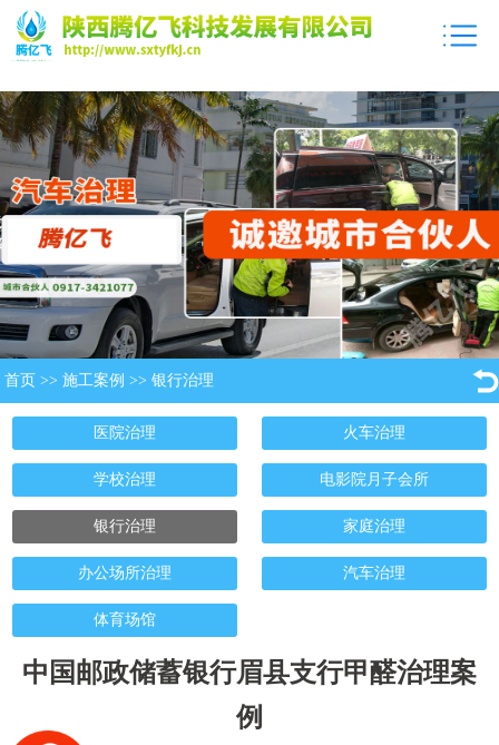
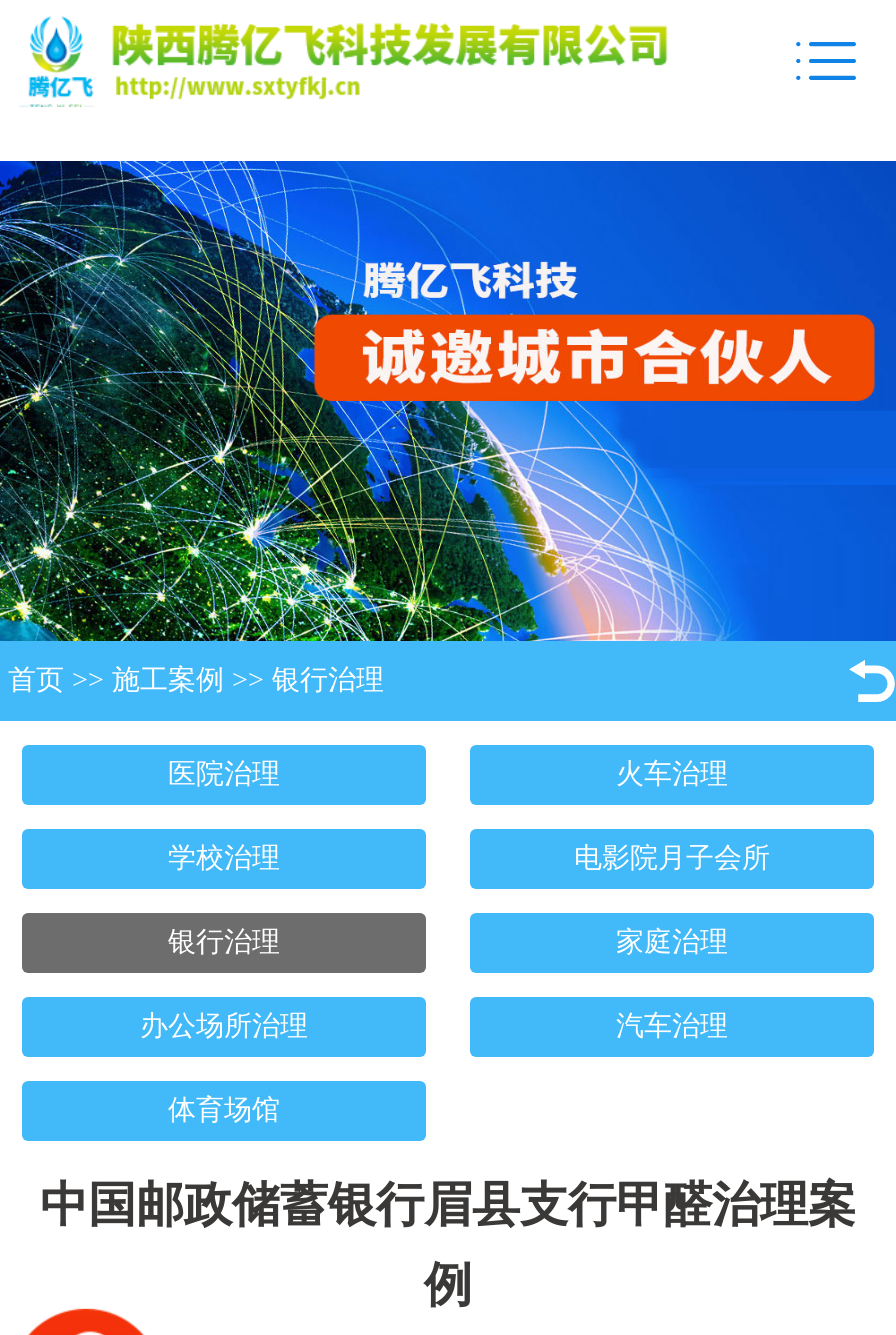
- [image]
+ [image]
